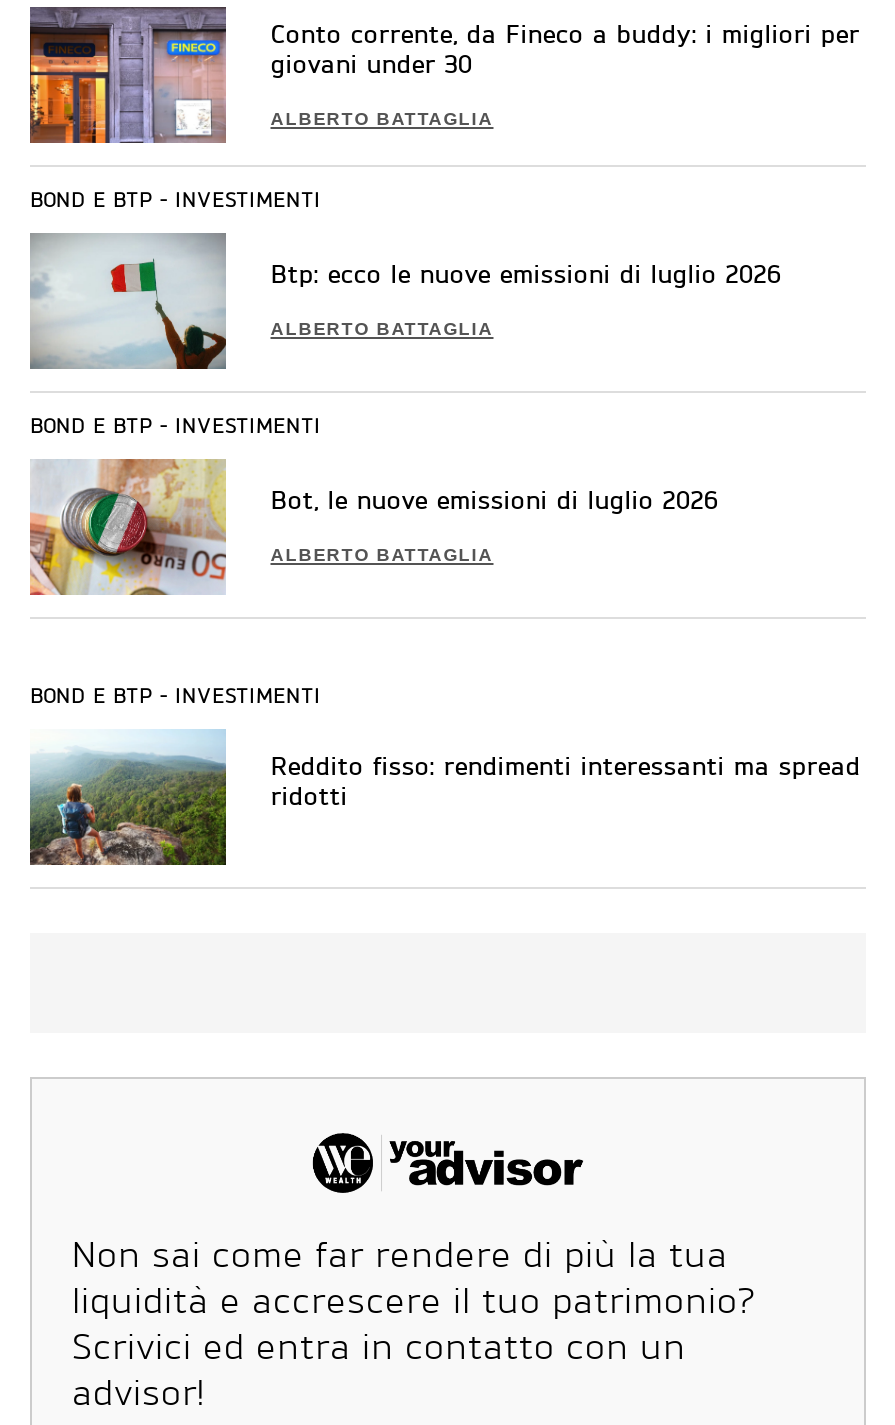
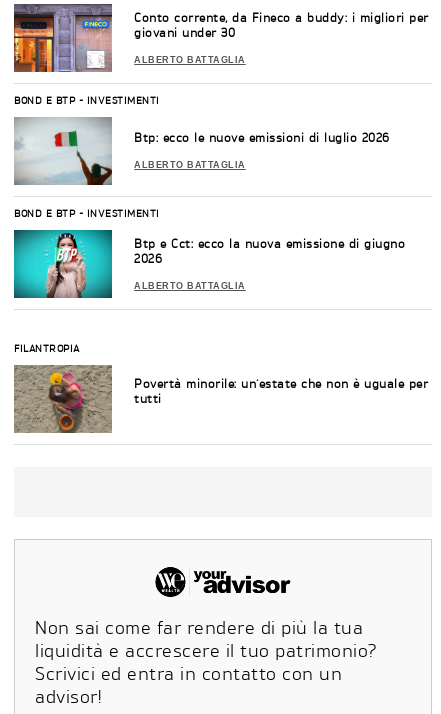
- [image]
- Bot, le nuove emissioni di luglio 2026
+ [image]
+ Btp e Cct: ecco la nuova emissione di giugno
+ 2026

- BOND E BTP - INVESTIMENTI
+ FILANTROPIA

- [image]
- Reddito fisso: rendimenti interessanti ma spread
- ridotti
+ [image]
+ Povertà minorile: un’estate che non è uguale per
+ tutti
